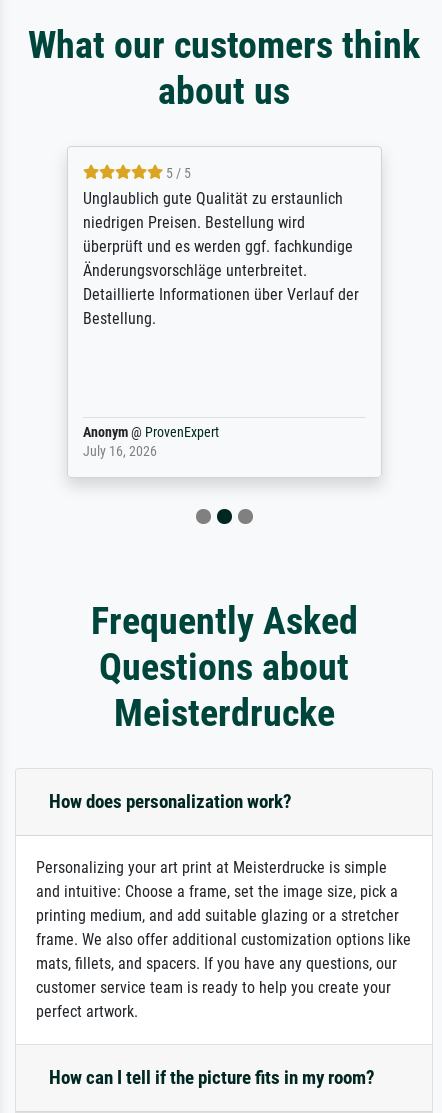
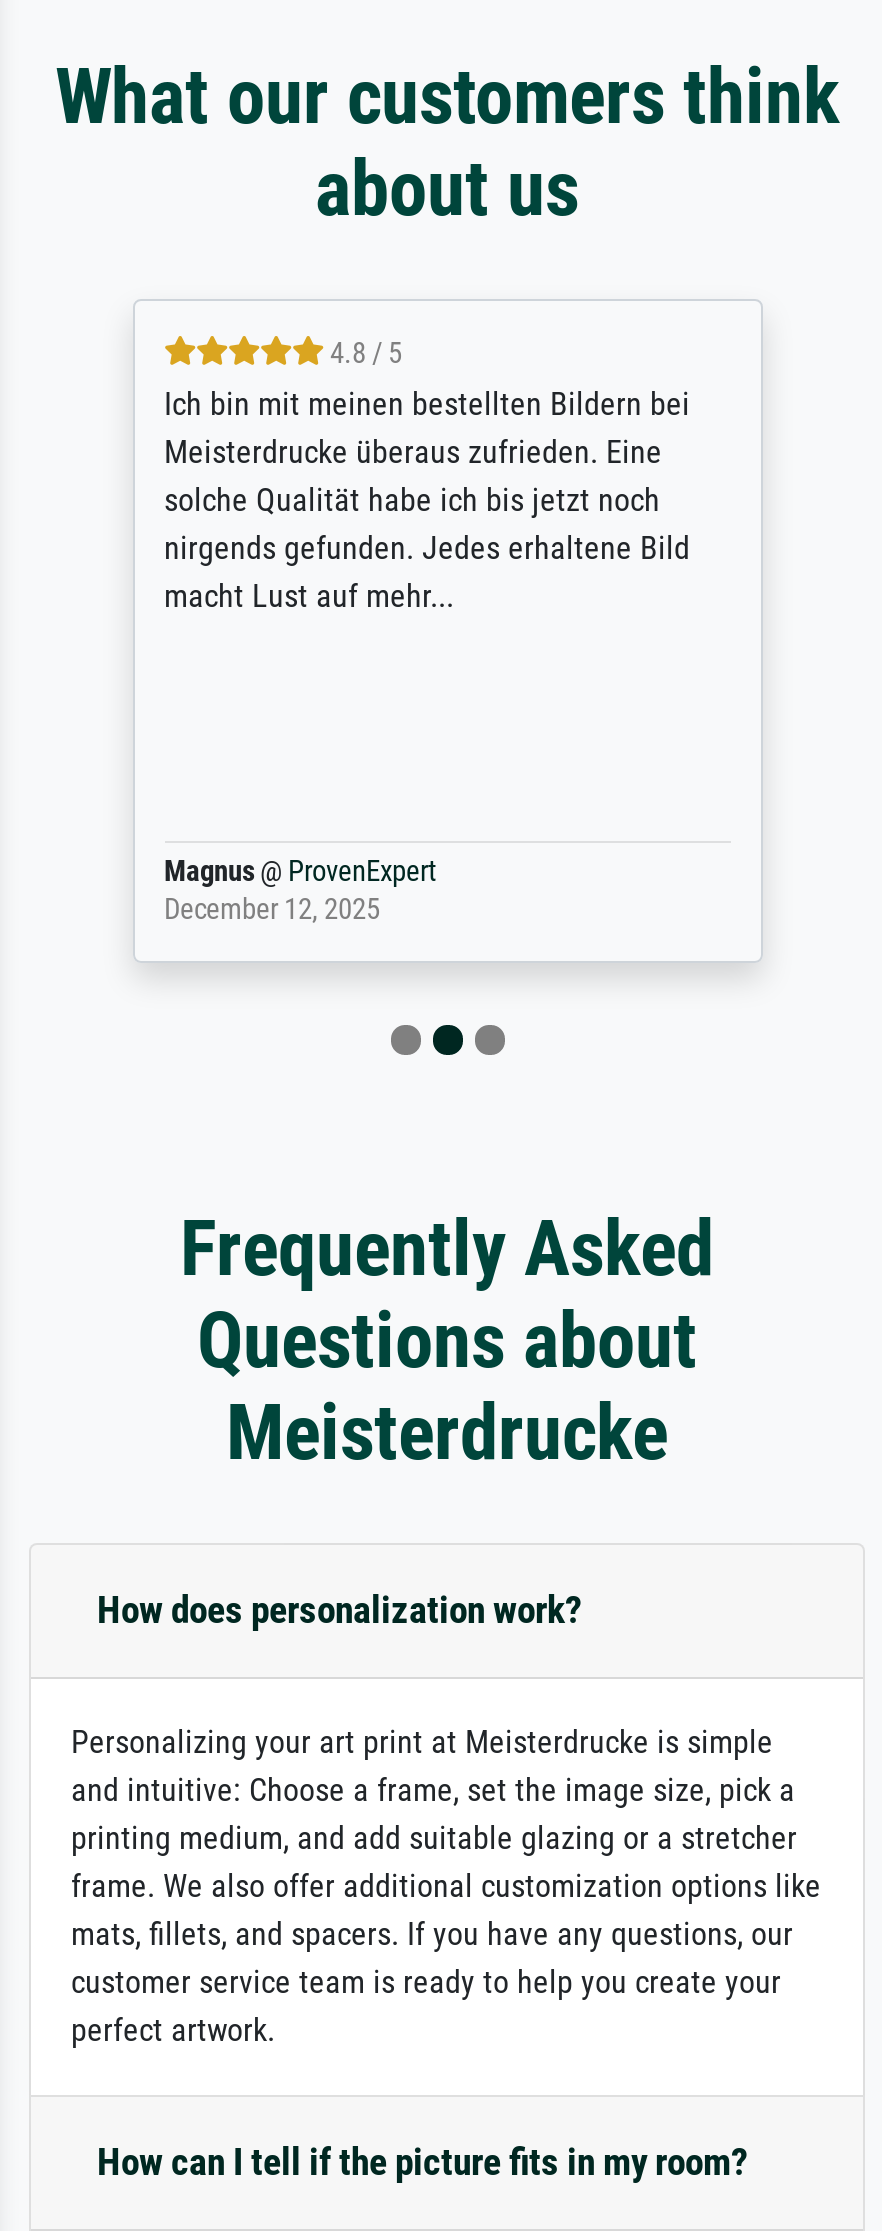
- 5 / 5
- Unglaublich gute Qualität zu erstaunlich
- niedrigen Preisen. Bestellung wird
- überprüft und es werden ggf. fachkundige
- Änderungsvorschläge unterbreitet.
- Detaillierte Informationen über Verlauf der
- Bestellung.
+ 4.8 / 5
+ Ich bin mit meinen bestellten Bildern bei
+ Meisterdrucke überaus zufrieden. Eine
+ solche Qualität habe ich bis jetzt noch
+ nirgends gefunden. Jedes erhaltene Bild
+ macht Lust auf mehr...

- Anonym @ ProvenExpert
- July 16, 2026
+ Magnus @ ProvenExpert
+ December 12, 2025
